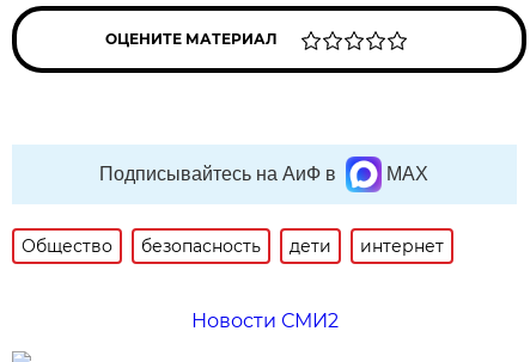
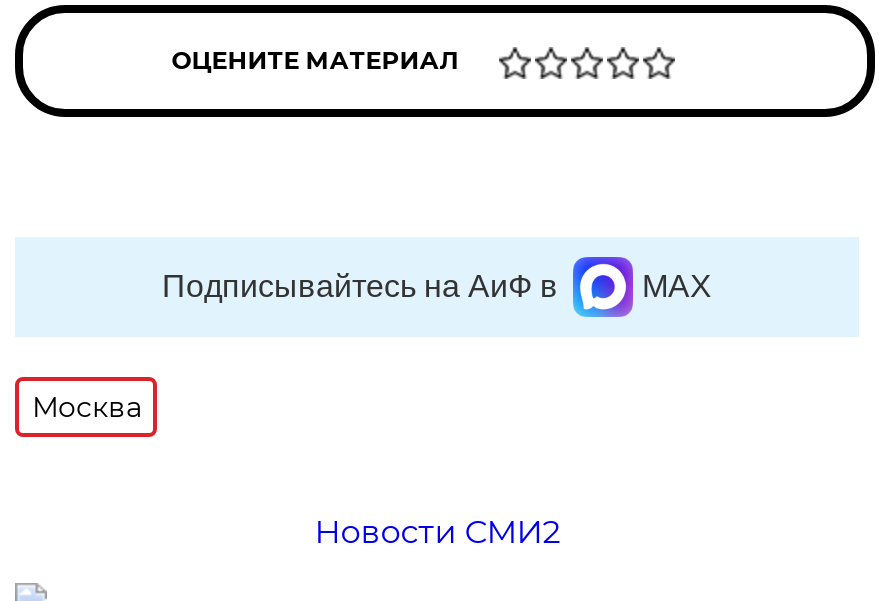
- Общество
- безопасность
- дети
- интернет
+ Москва
